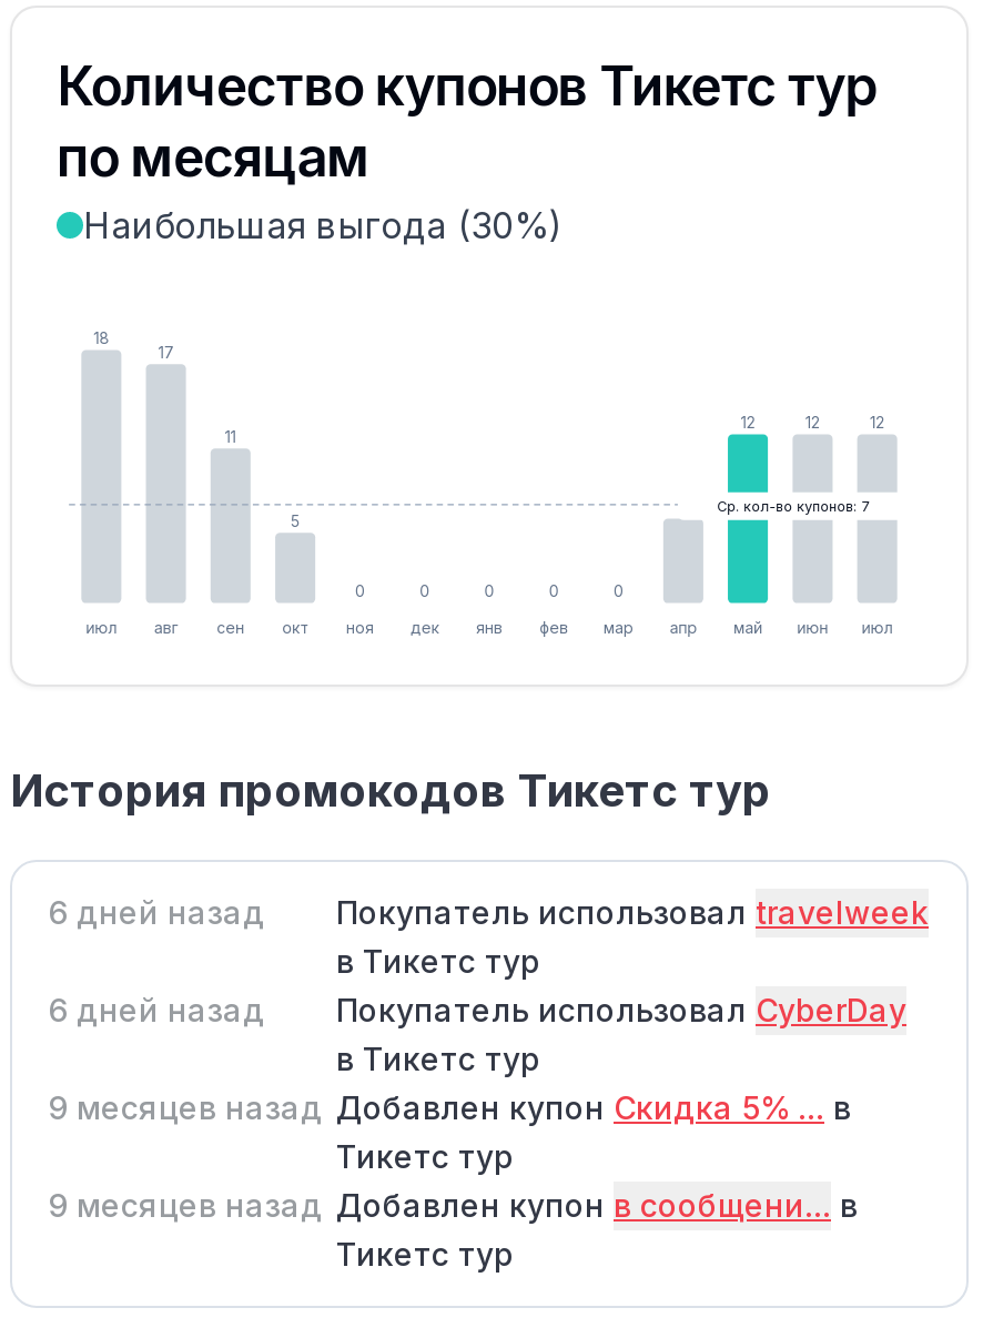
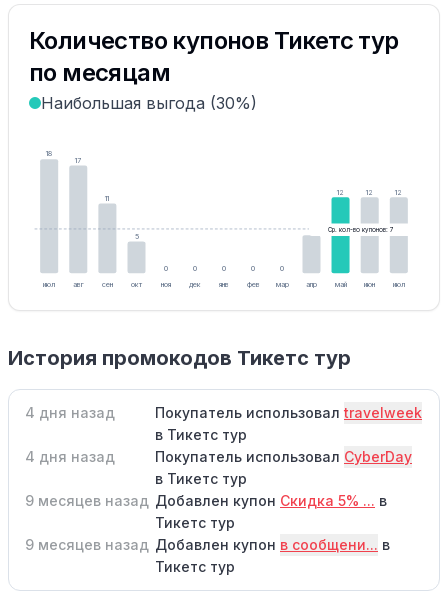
- 6 дней назад
+ 4 дня назад

- 6 дней назад
+ 4 дня назад
